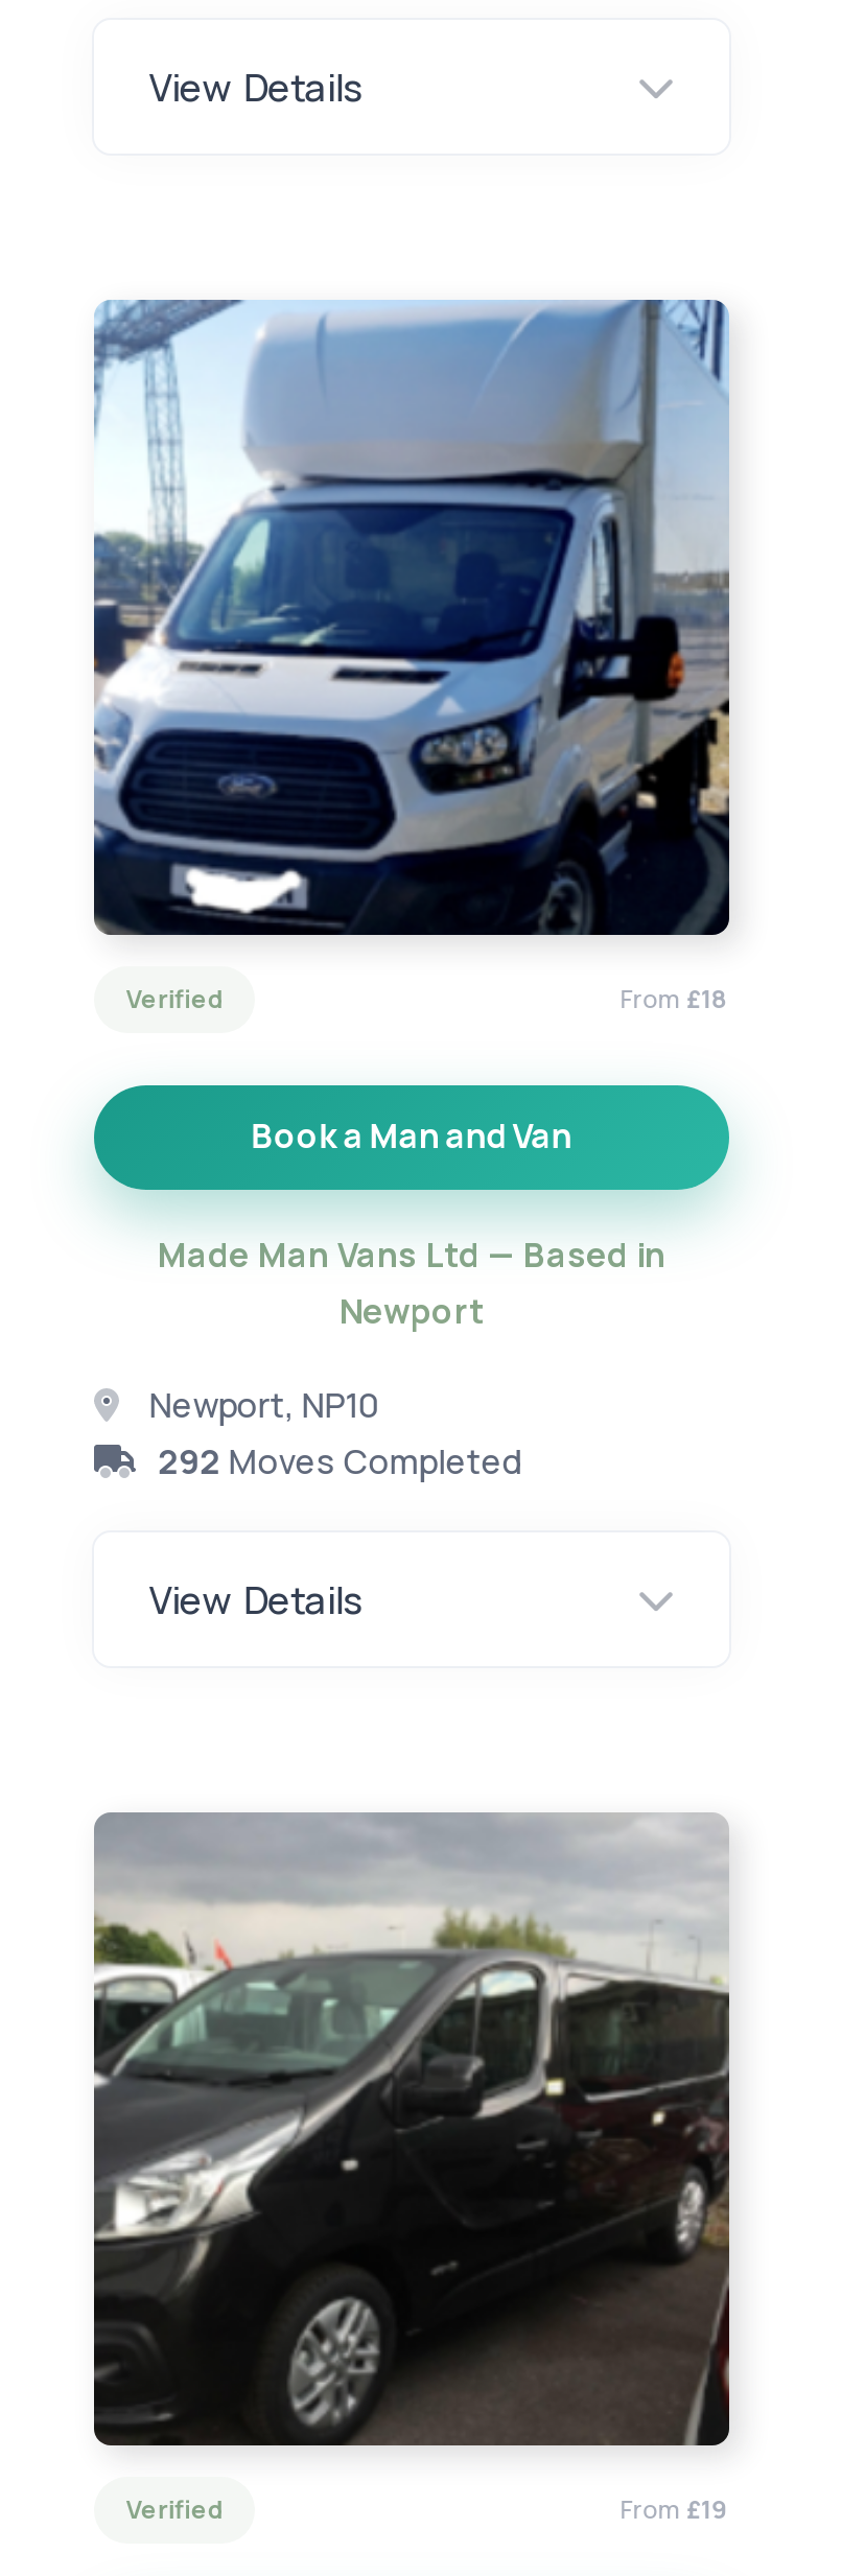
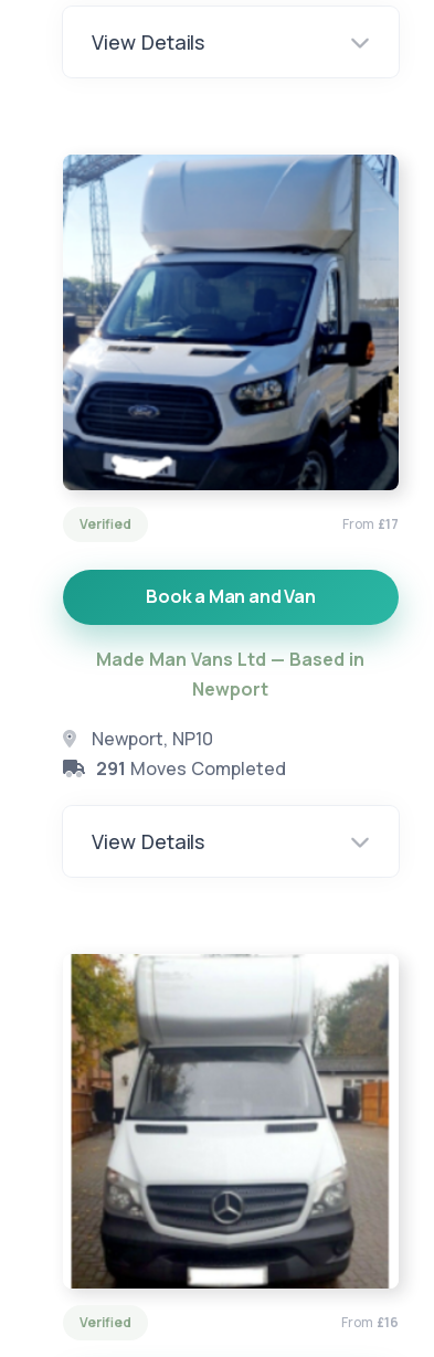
- From £18
+ From £17

- 292 Moves Completed
+ 291 Moves Completed

- [image]
- From £19
+ [image]
+ From £16
